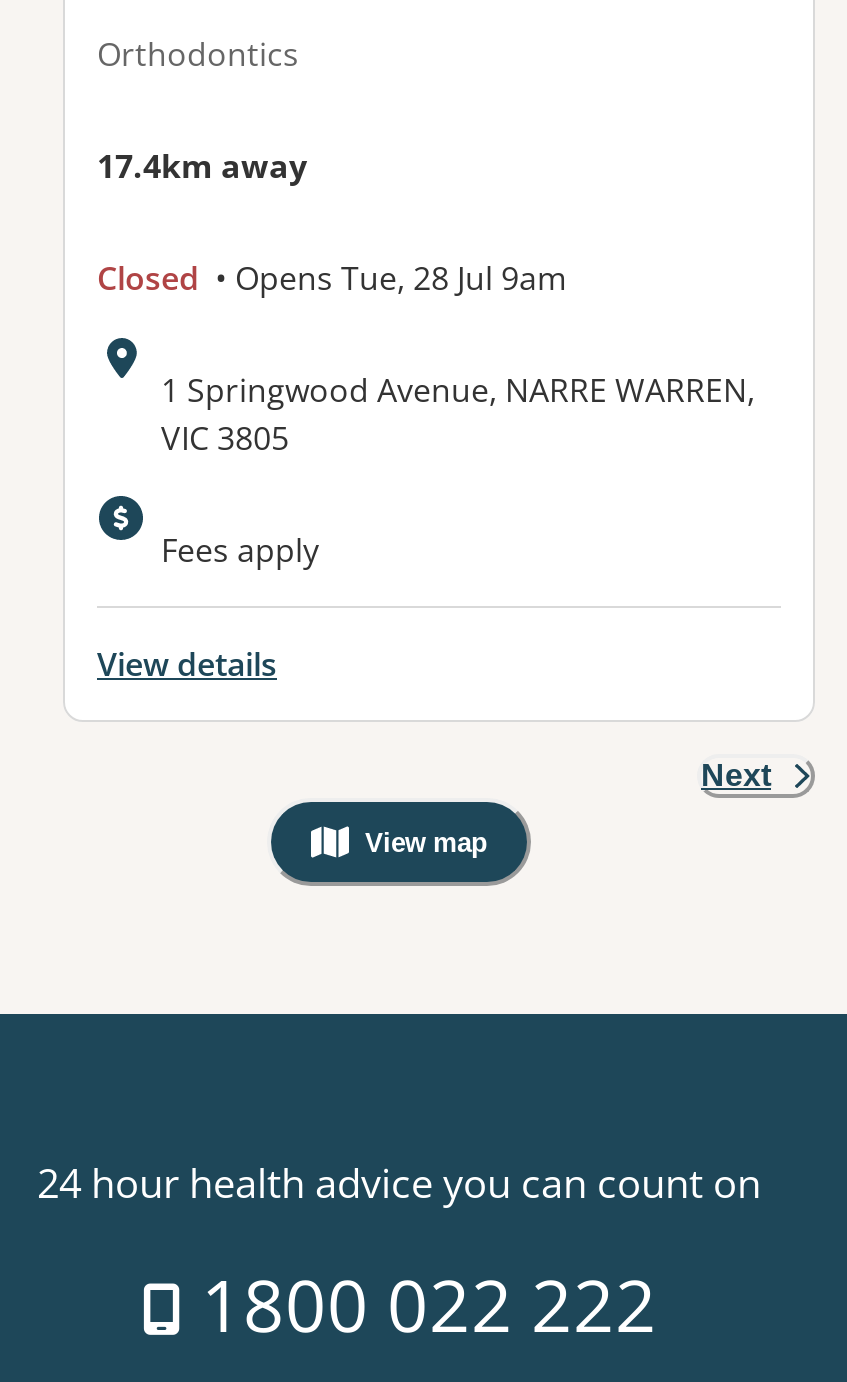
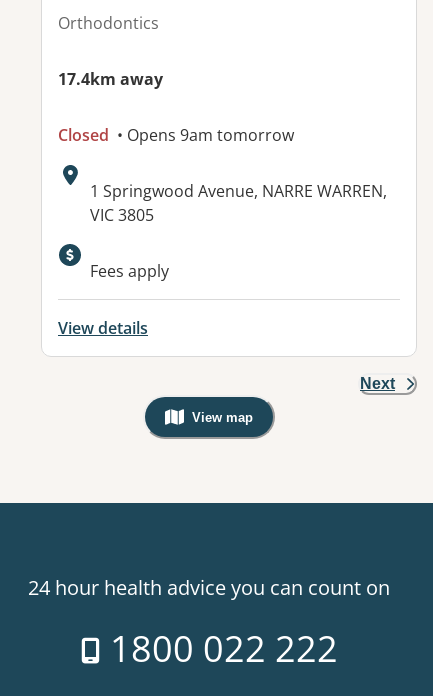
- Closed • Opens Tue, 28 Jul 9am
+ Closed • Opens 9am tomorrow
